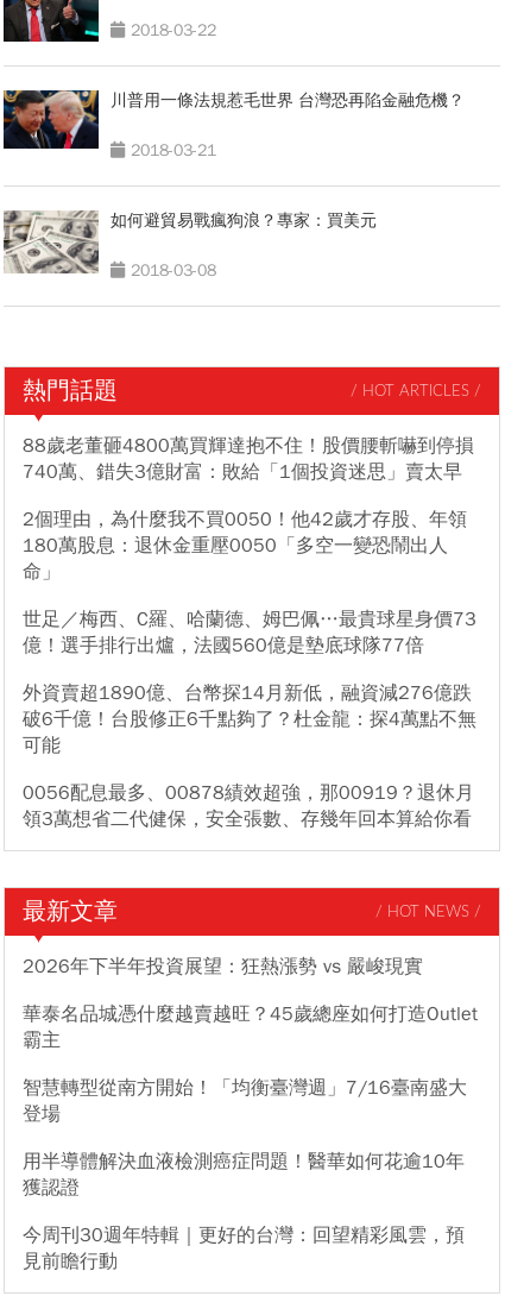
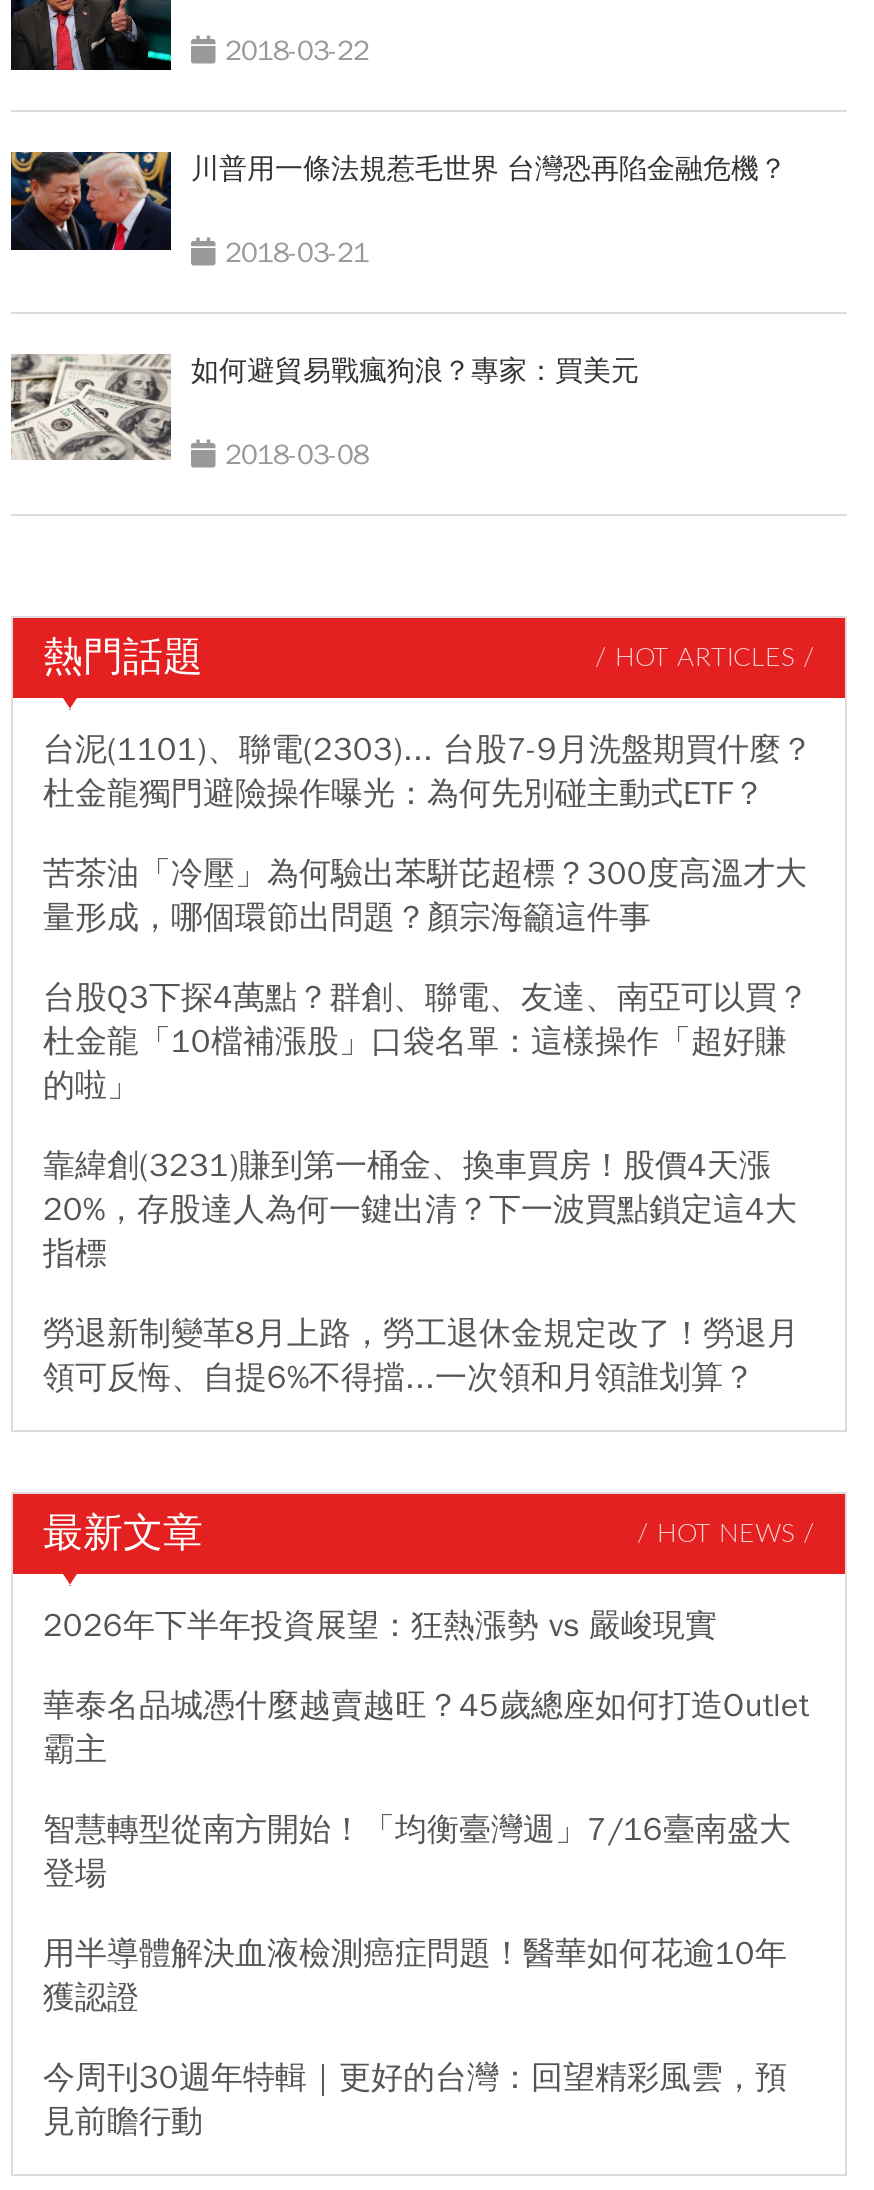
- 88歲老董砸4800萬買輝達抱不住！股價腰斬嚇到停損
- 740萬、錯失3億財富：敗給「1個投資迷思」賣太早
+ 台泥(1101)、聯電(2303)... 台股7-9月洗盤期買什麼？
+ 杜金龍獨門避險操作曝光：為何先別碰主動式ETF？

- 2個理由，為什麼我不買0050！他42歲才存股、年領
- 180萬股息：退休金重壓0050「多空一變恐鬧出人
- 命」
+ 苦茶油「冷壓」為何驗出苯駢芘超標？300度高溫才大
+ 量形成，哪個環節出問題？顏宗海籲這件事

- 世足／梅西、C羅、哈蘭德、姆巴佩…最貴球星身價73
- 億！選手排行出爐，法國560億是墊底球隊77倍
+ 台股Q3下探4萬點？群創、聯電、友達、南亞可以買？
+ 杜金龍「10檔補漲股」口袋名單：這樣操作「超好賺
+ 的啦」

- 外資賣超1890億、台幣探14月新低，融資減276億跌
- 破6千億！台股修正6千點夠了？杜金龍：探4萬點不無
- 可能
+ 靠緯創(3231)賺到第一桶金、換車買房！股價4天漲
+ 20%，存股達人為何一鍵出清？下一波買點鎖定這4大
+ 指標

- 0056配息最多、00878績效超強，那00919？退休月
- 領3萬想省二代健保，安全張數、存幾年回本算給你看
+ 勞退新制變革8月上路，勞工退休金規定改了！勞退月
+ 領可反悔、自提6%不得擋...一次領和月領誰划算？
